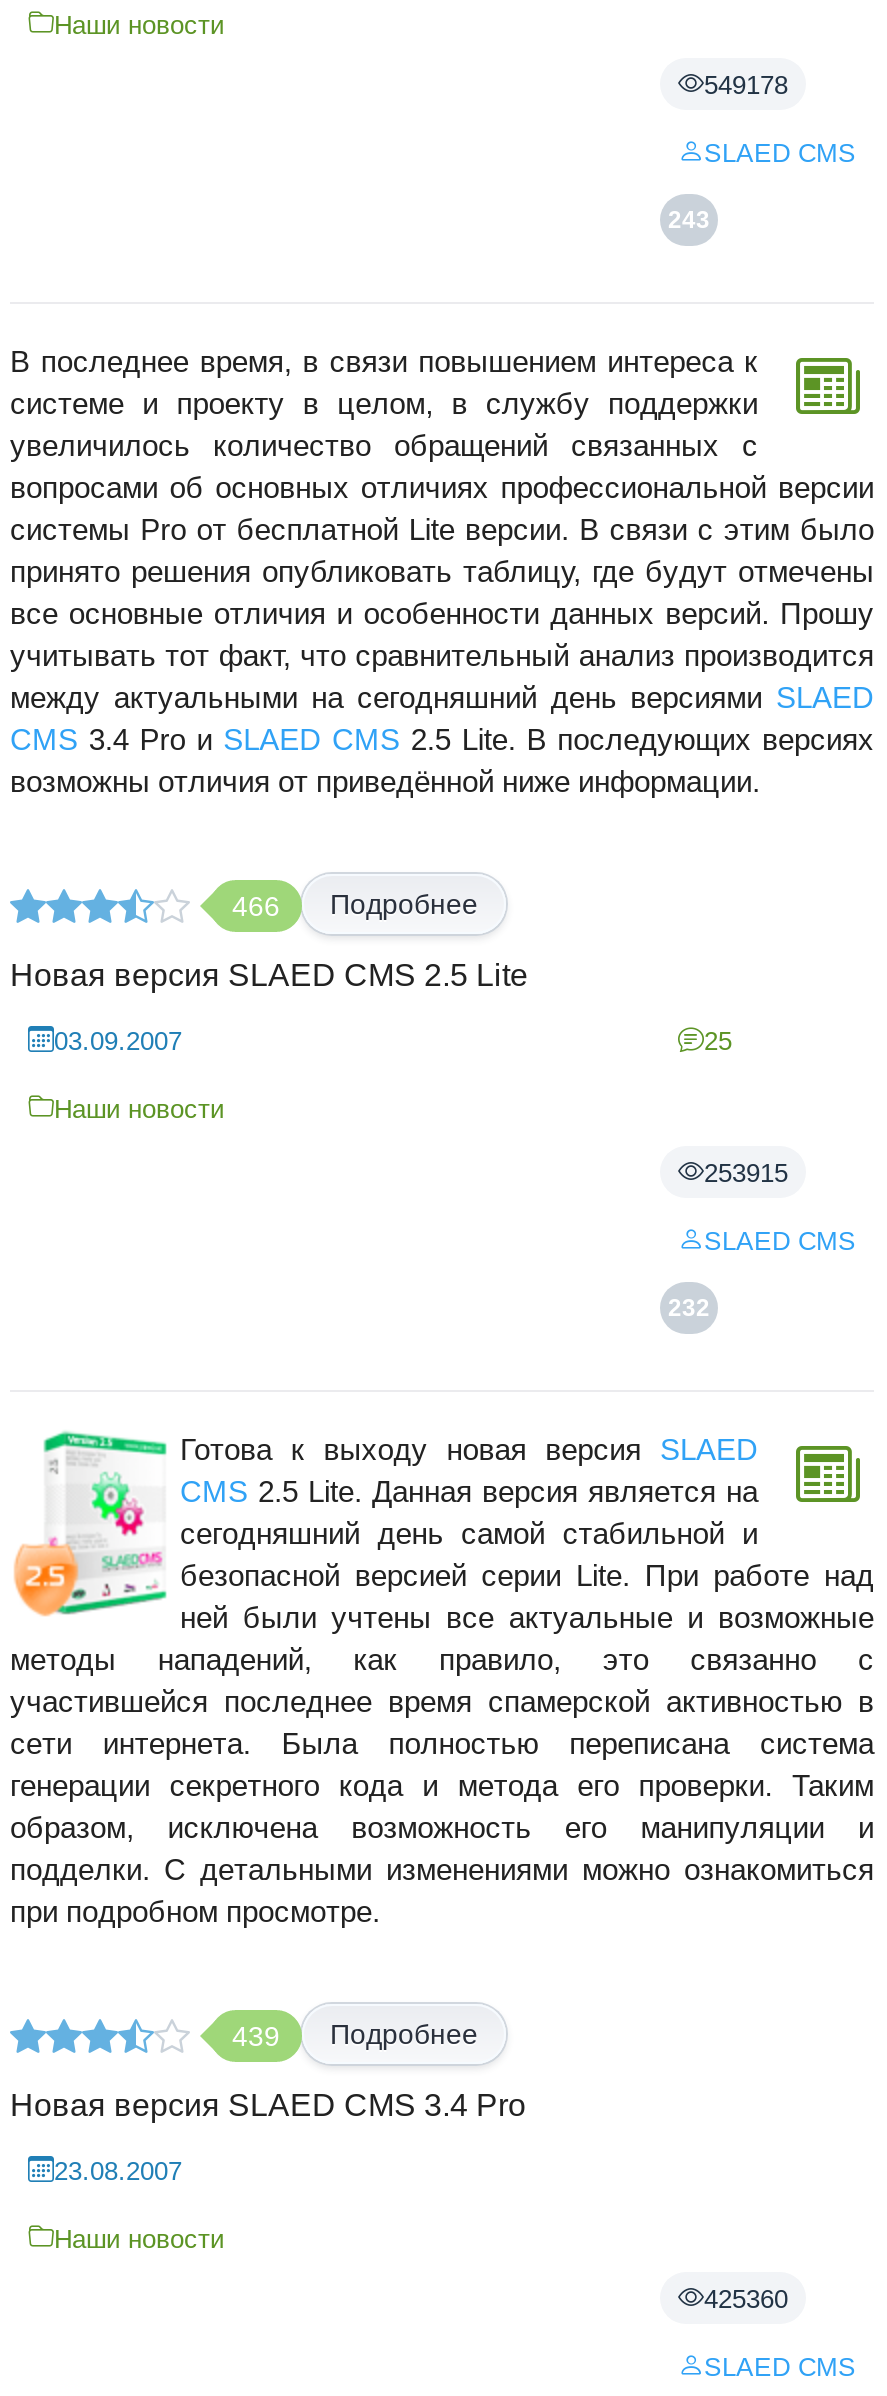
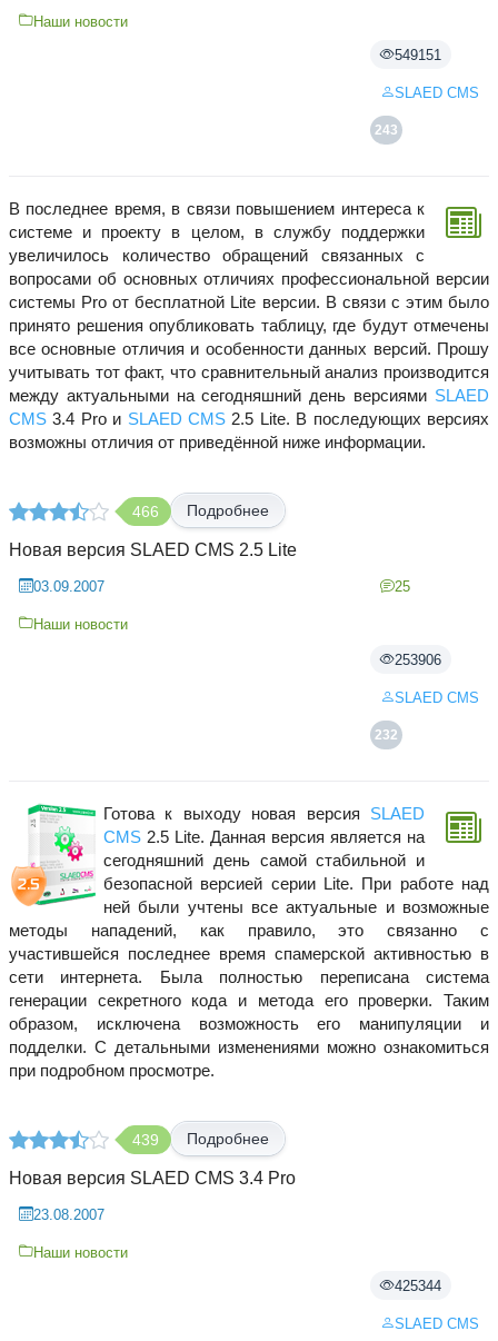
- 549178
+ 549151

- 253915
+ 253906

- 425360
+ 425344
